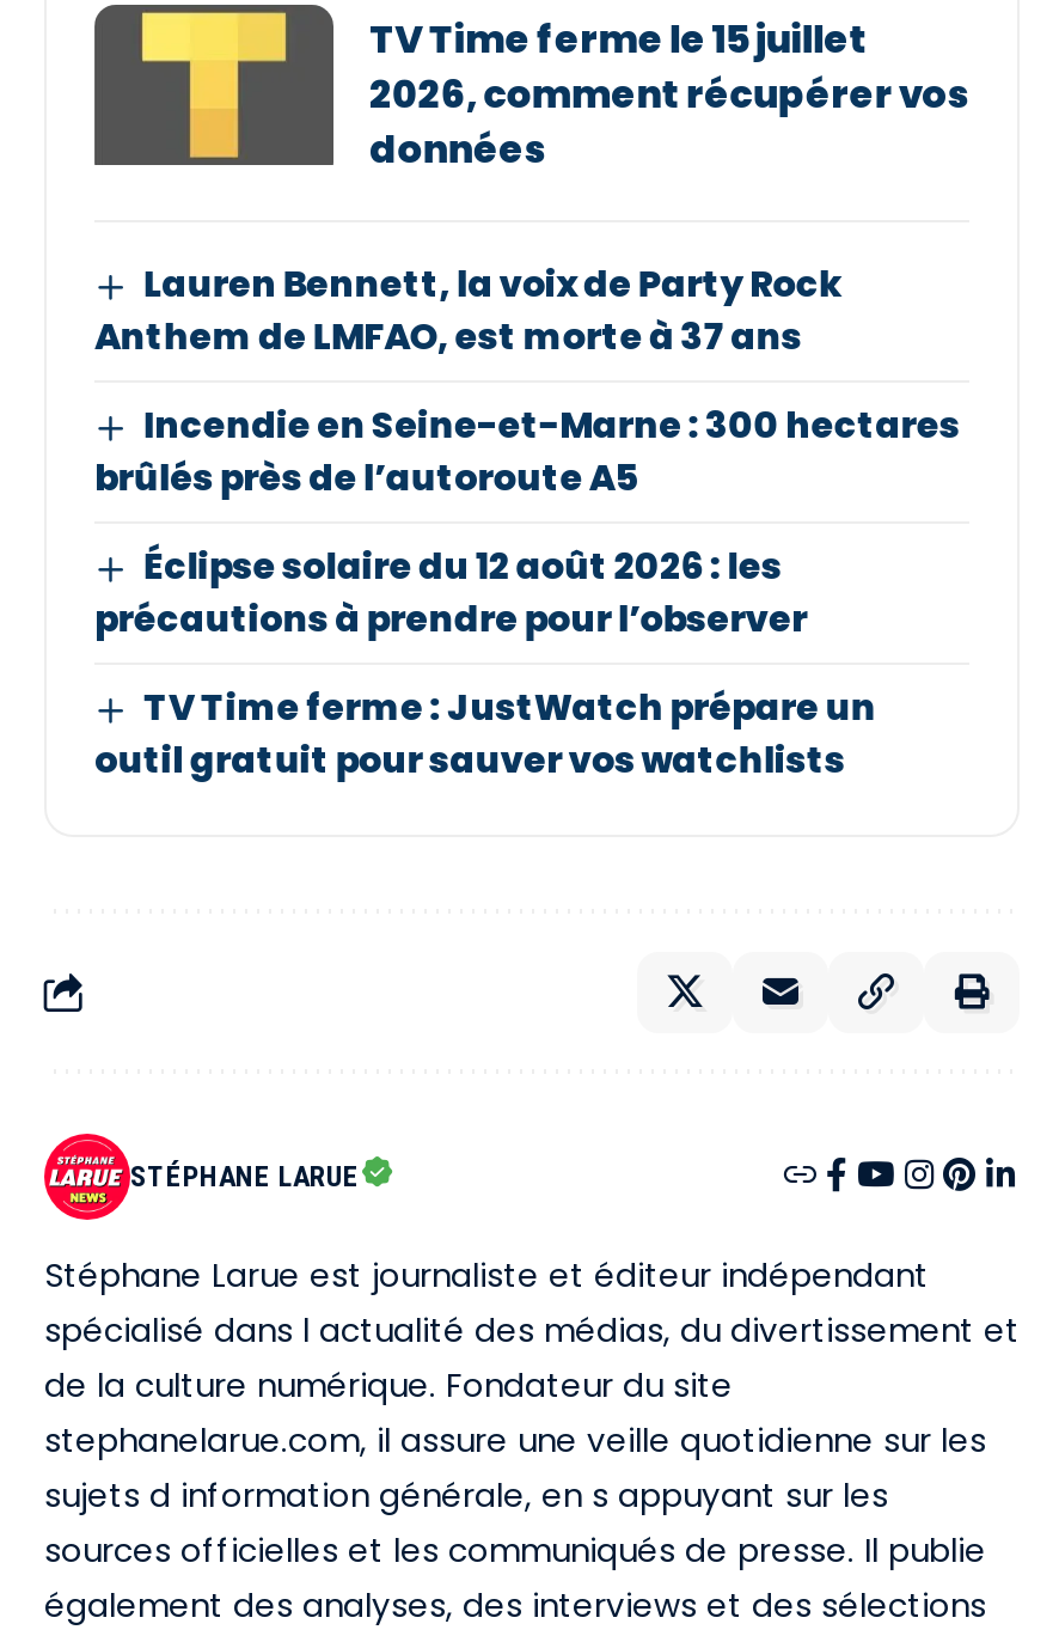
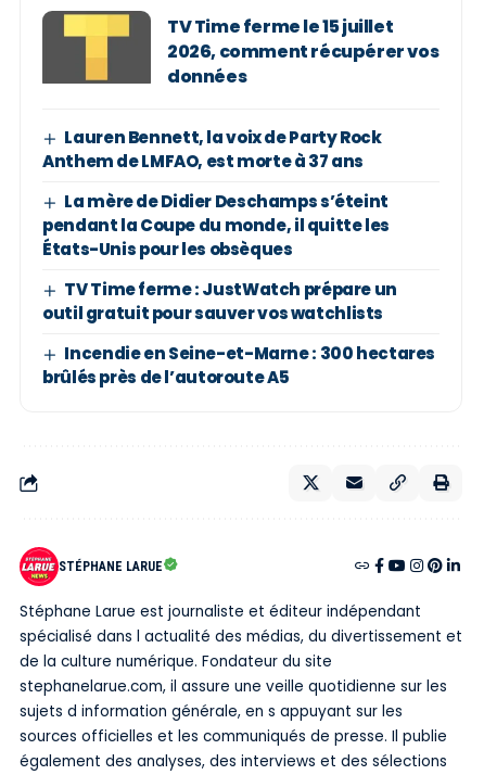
moved down: Incendie en Seine-et-Marne : 300 hectares | brûlés près de l’autoroute A5

- Éclipse solaire du 12 août 2026 : les
- précautions à prendre pour l’observer
+ La mère de Didier Deschamps s’éteint
+ pendant la Coupe du monde, il quitte les
+ États-Unis pour les obsèques

moved up: TV Time ferme : JustWatch prépare un | outil gratuit pour sauver vos watchlists
